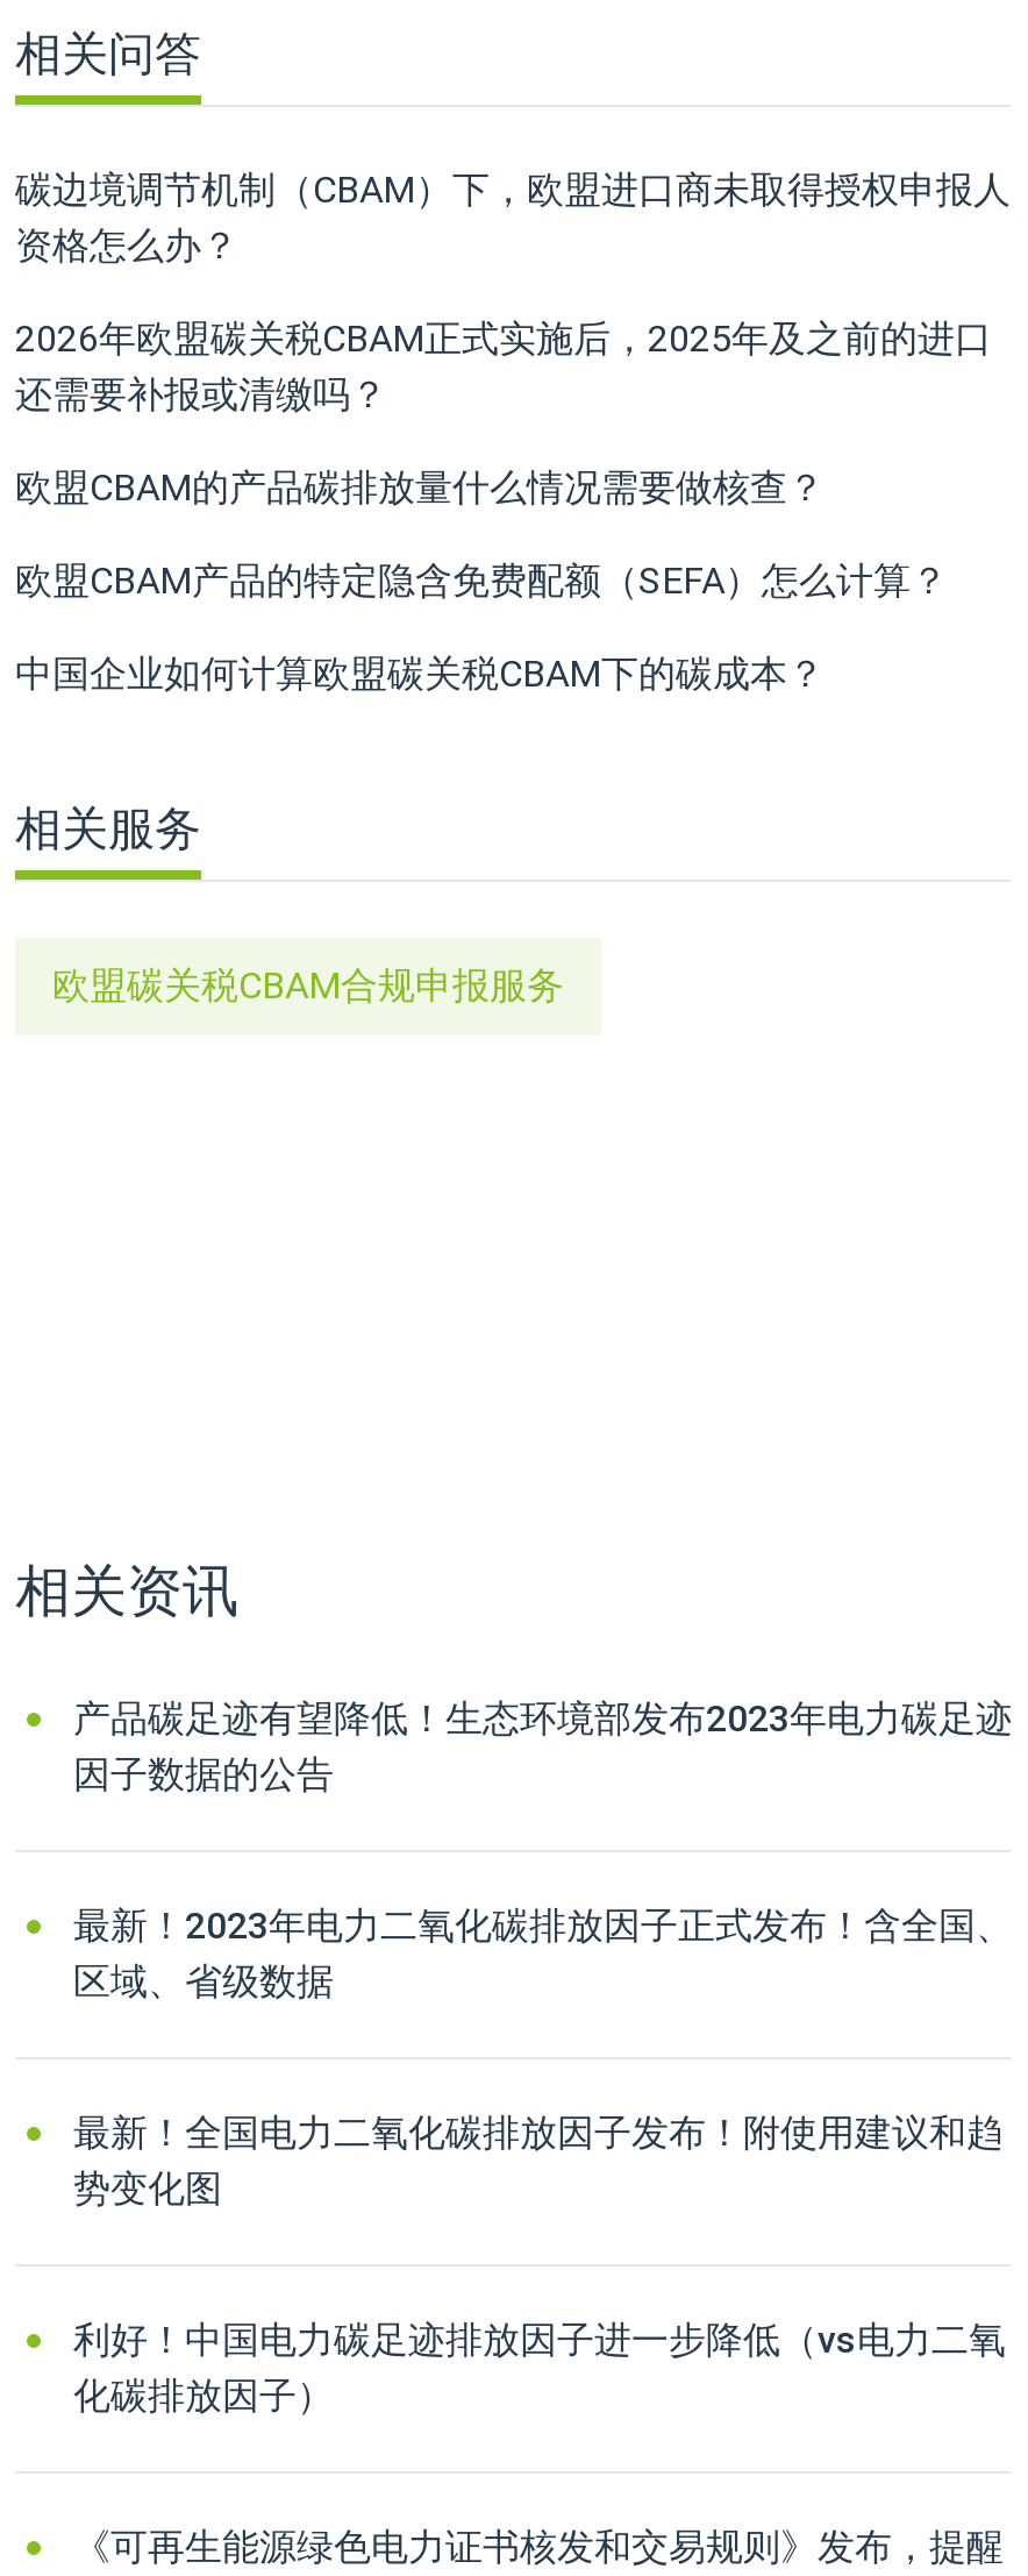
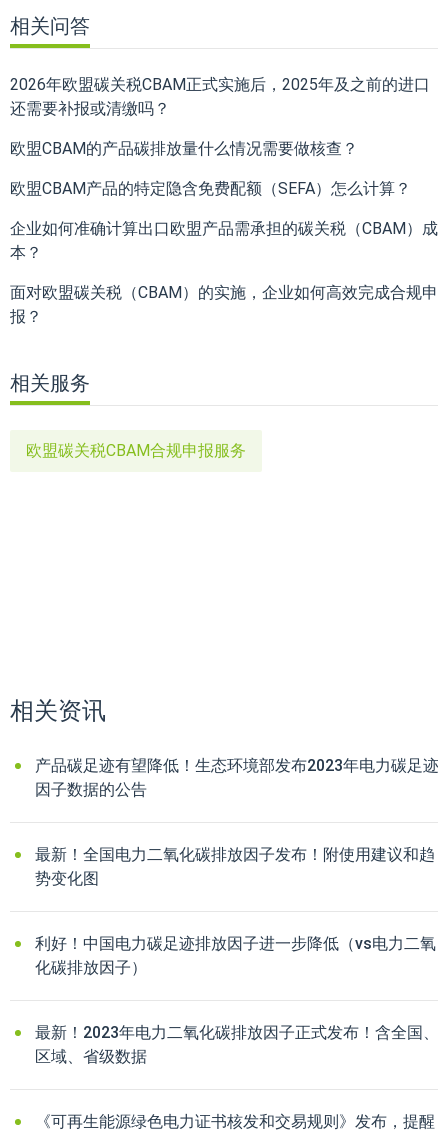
- 碳边境调节机制（CBAM）下，欧盟进口商未取得授权申报人
- 资格怎么办？

moved up: 2026年欧盟碳关税CBAM正式实施后，2025年及之前的进口 | 还需要补报或清缴吗？ | 欧盟CBAM的产品碳排放量什么情况需要做核查？ | 欧盟CBAM产品的特定隐含免费配额（SEFA）怎么计算？

- 中国企业如何计算欧盟碳关税CBAM下的碳成本？
+ 企业如何准确计算出口欧盟产品需承担的碳关税（CBAM）成
+ 本？
+ 面对欧盟碳关税（CBAM）的实施，企业如何高效完成合规申
+ 报？

moved down: 最新！2023年电力二氧化碳排放因子正式发布！含全国、 | 区域、省级数据

moved up: 最新！全国电力二氧化碳排放因子发布！附使用建议和趋 | 势变化图 | 利好！中国电力碳足迹排放因子进一步降低（vs电力二氧 | 化碳排放因子）
